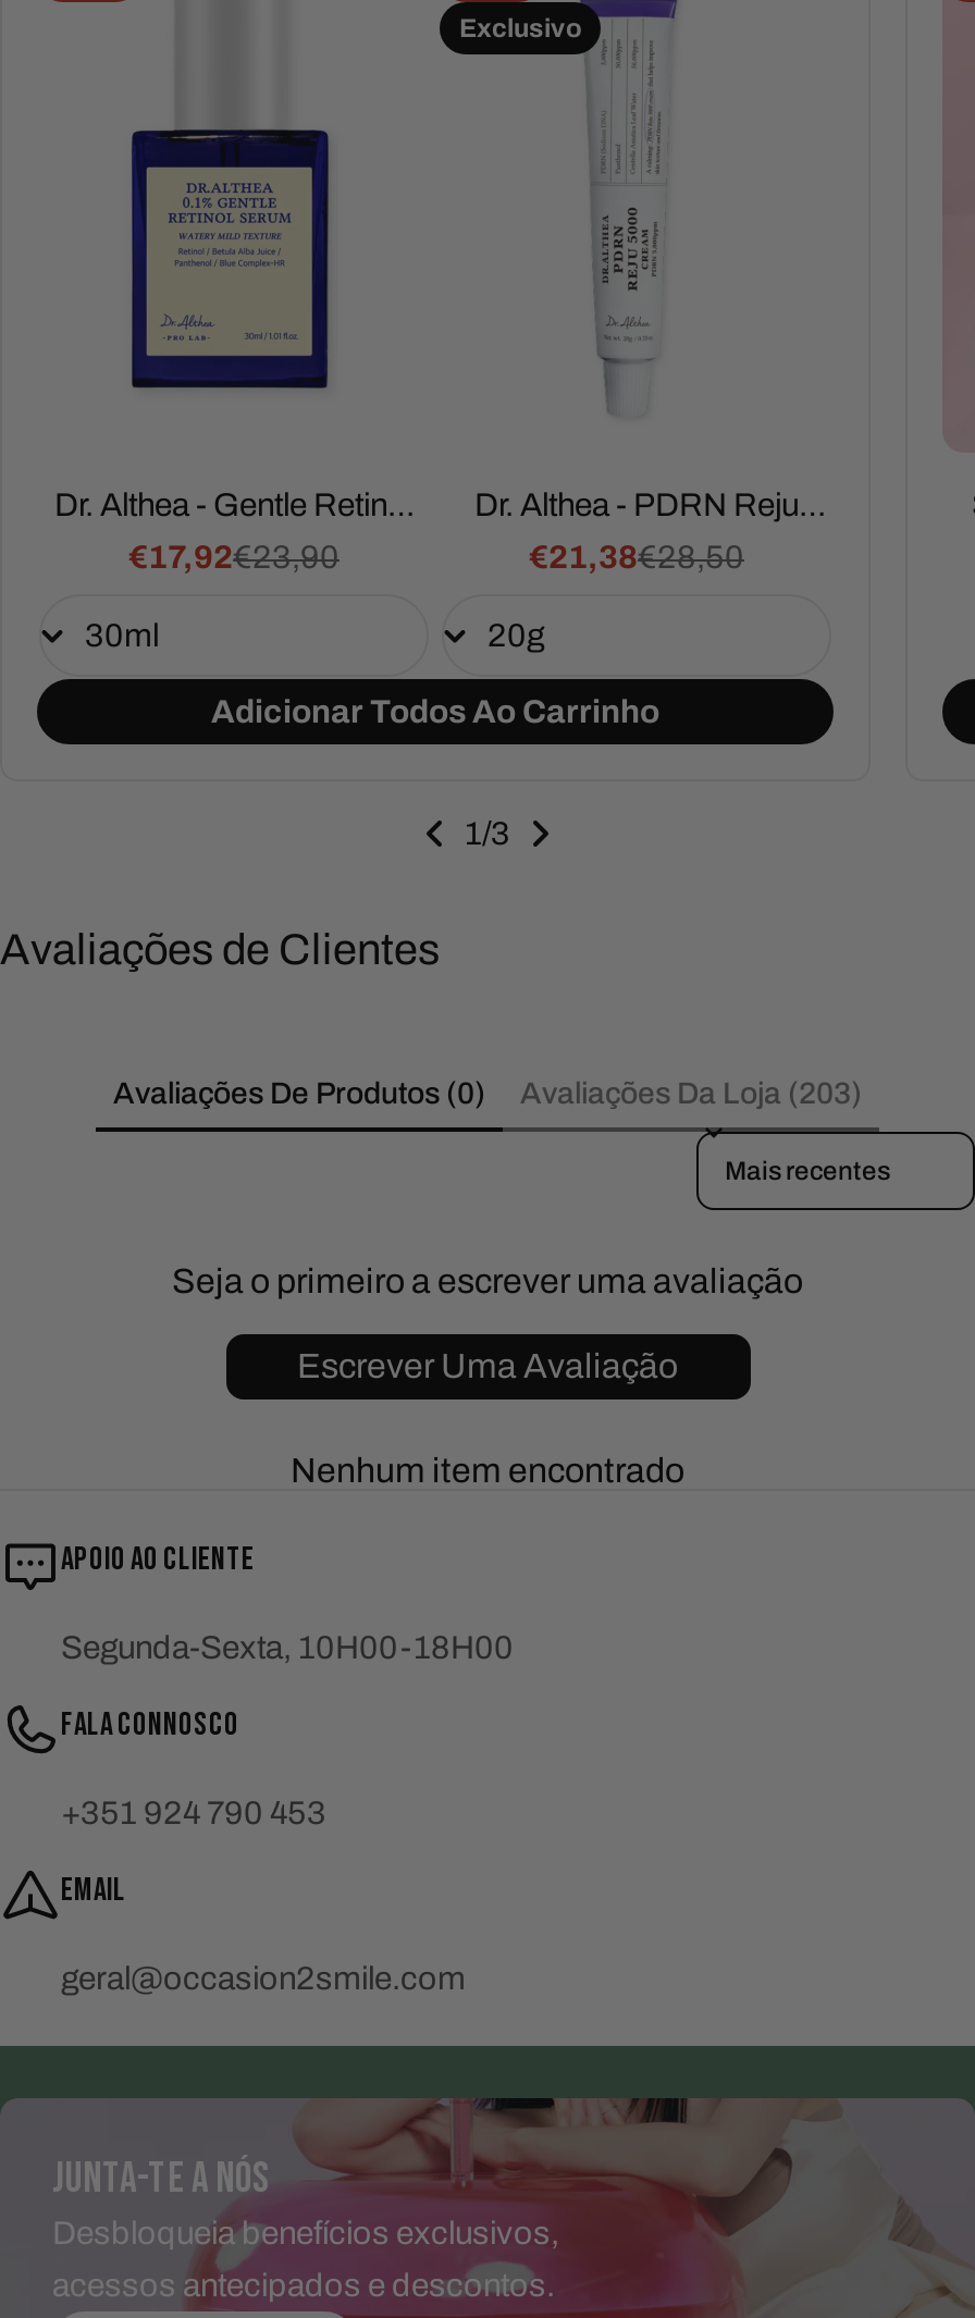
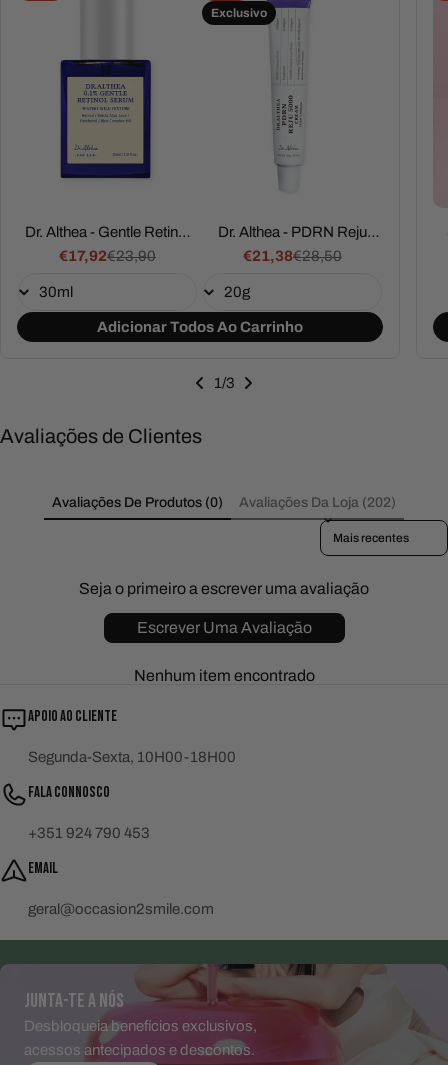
- Avaliações Da Loja (203)
+ Avaliações Da Loja (202)
